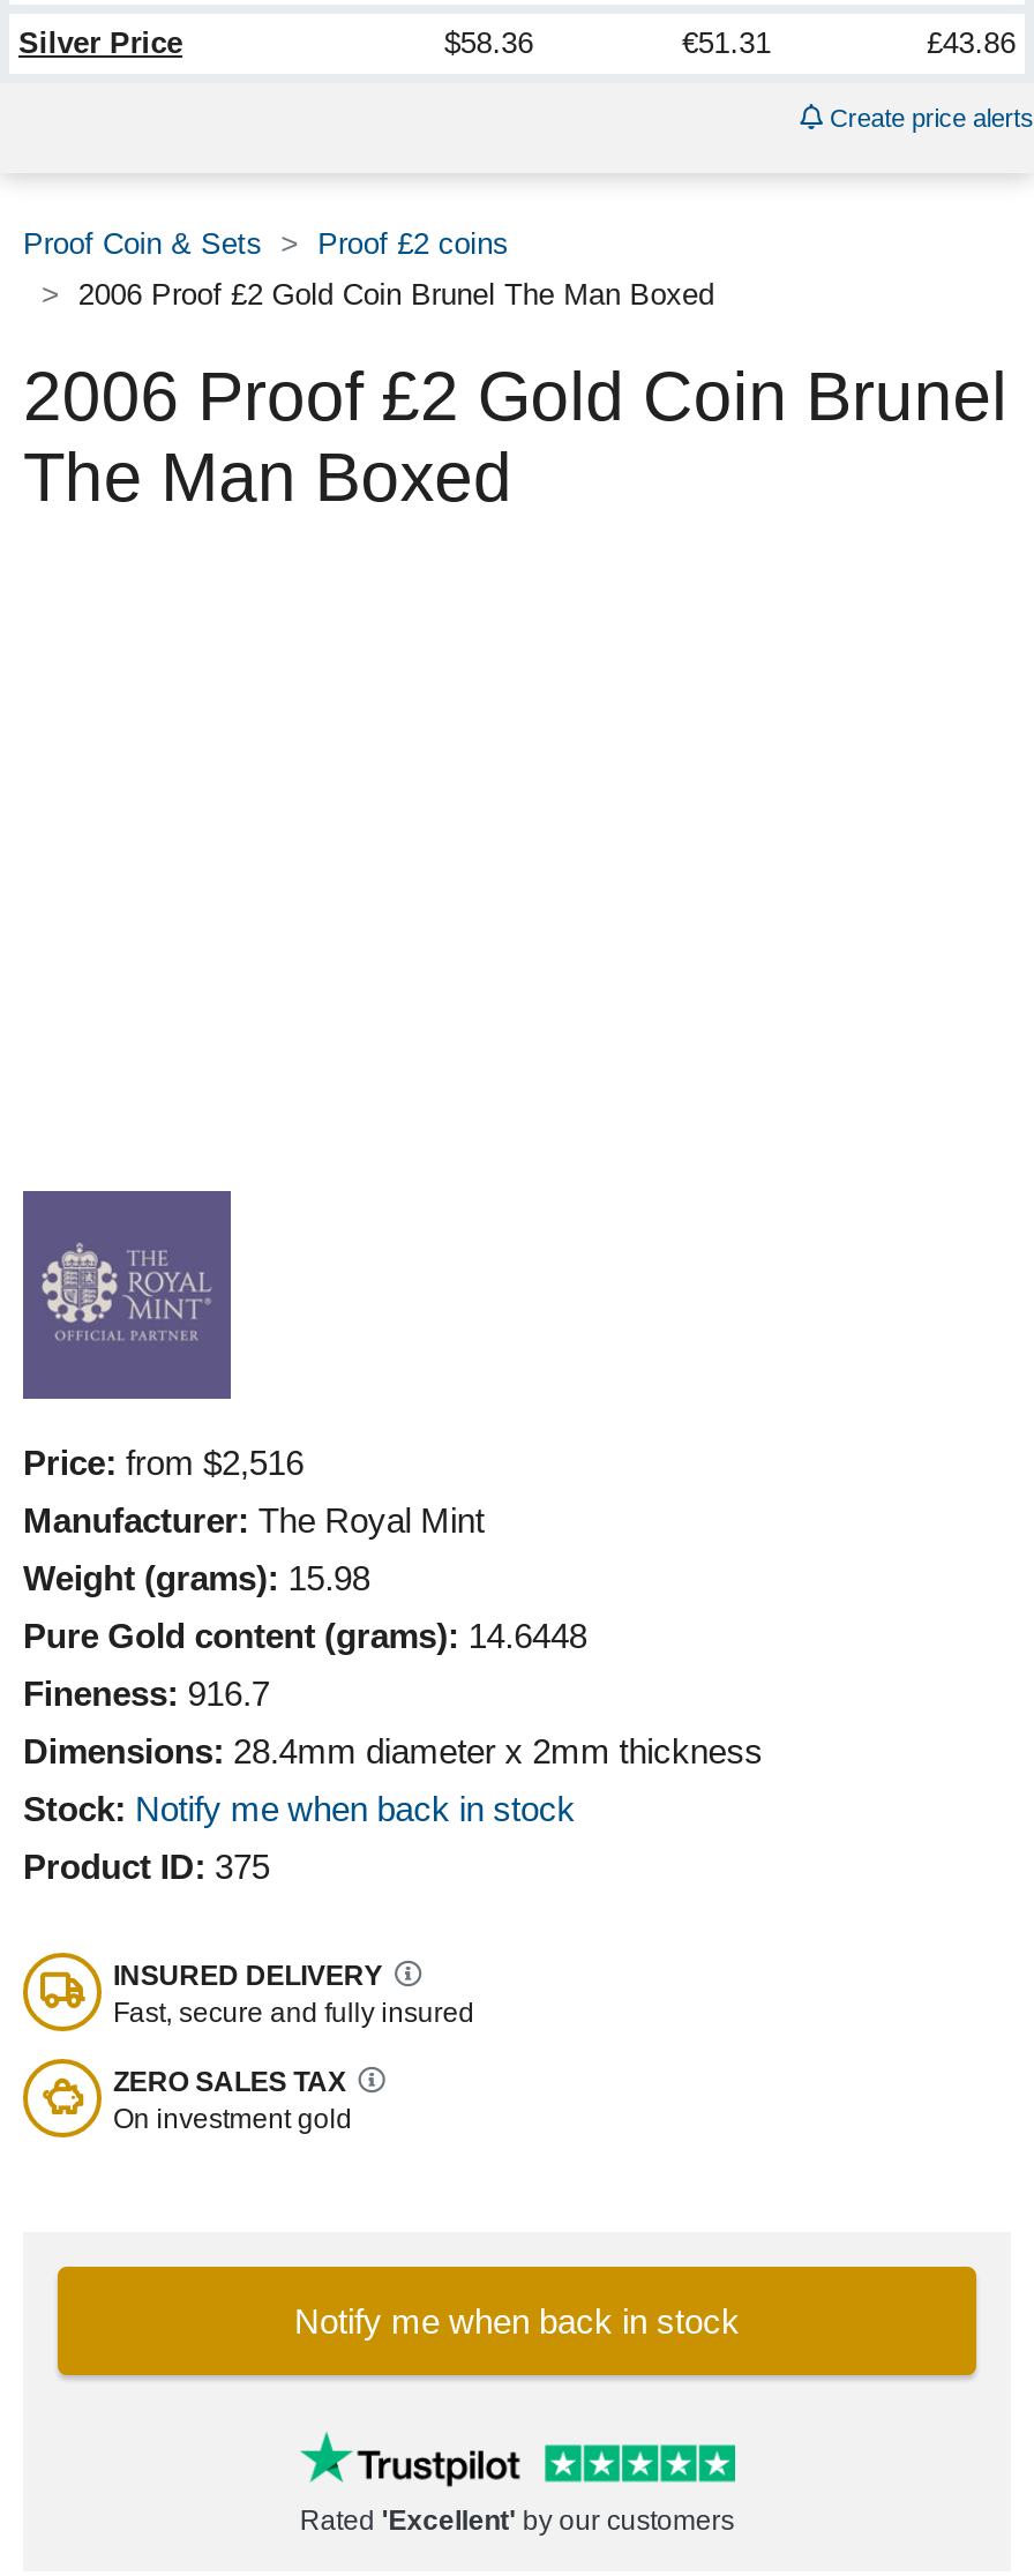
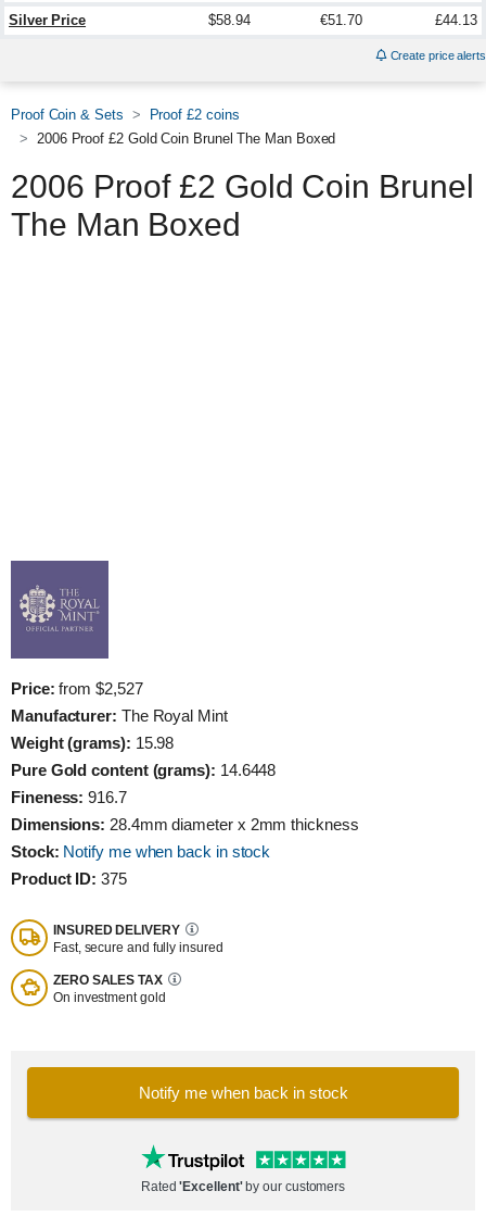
- $58.36
+ $58.94

- €51.31
+ €51.70

- £43.86
+ £44.13

- Price: from $2,516
+ Price: from $2,527
